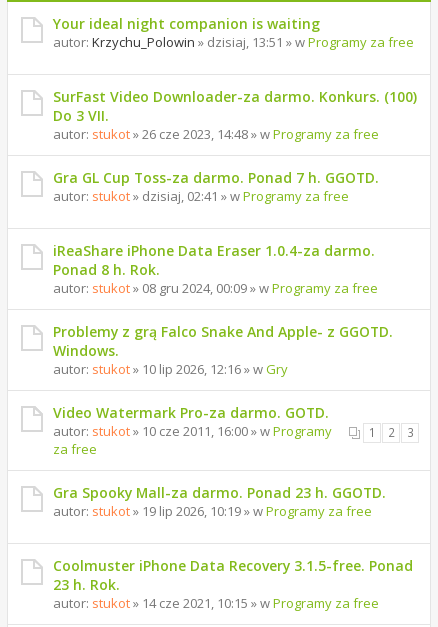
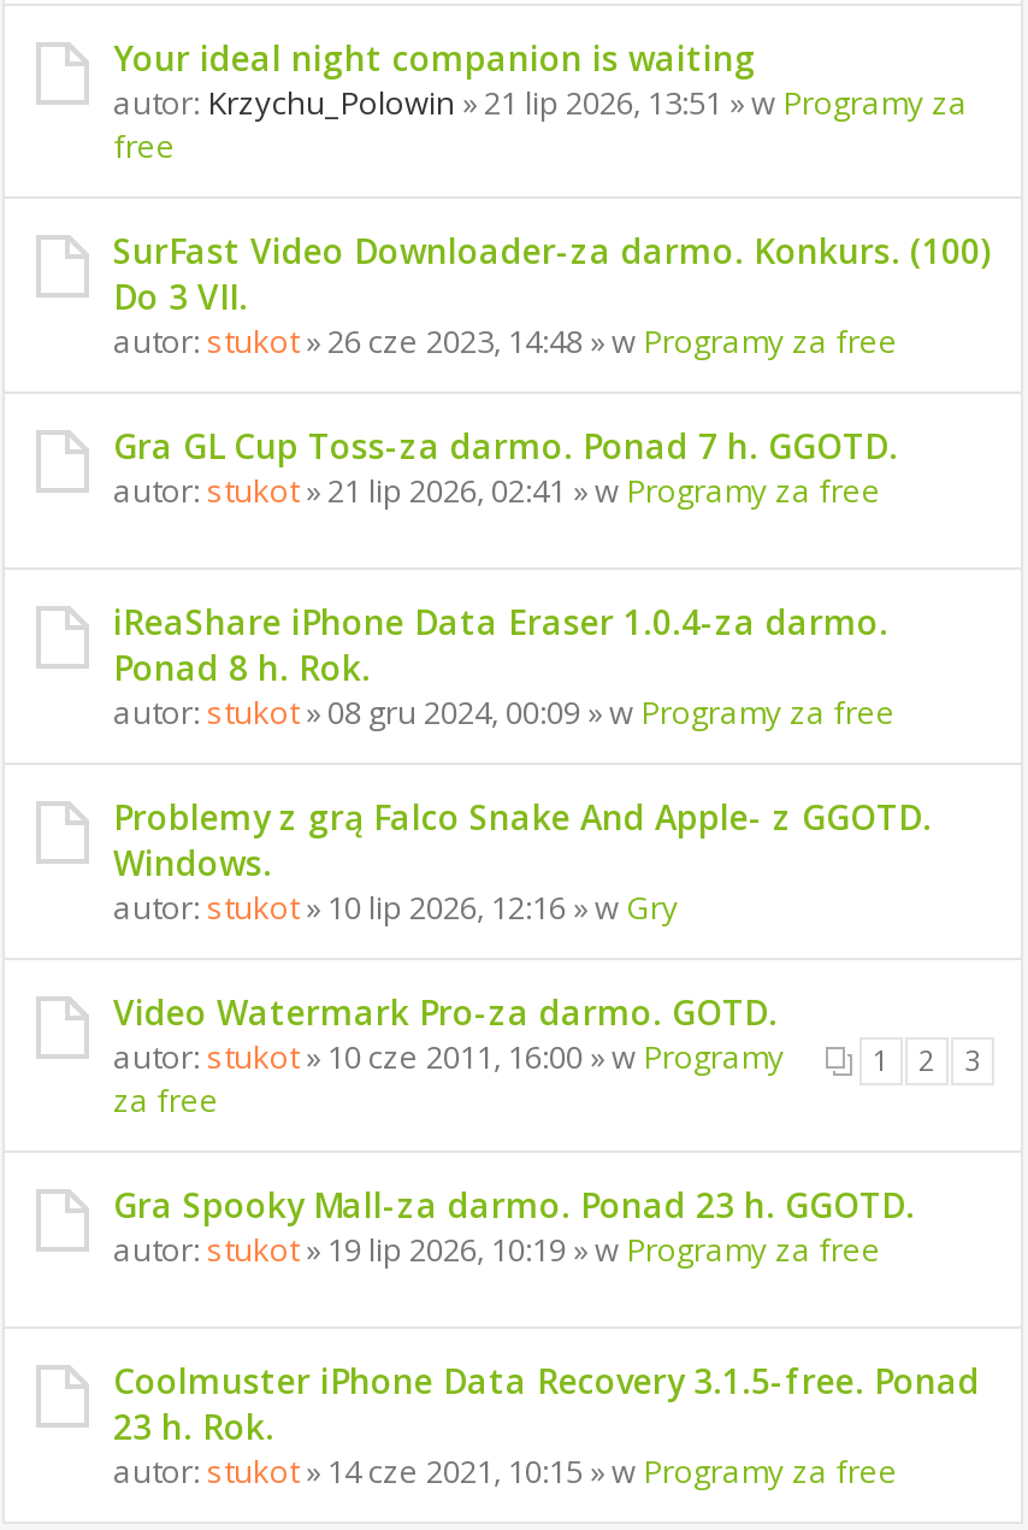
- autor: Krzychu_Polowin» dzisiaj, 13:51 » w Programy za free
+ autor: Krzychu_Polowin» 21 lip 2026, 13:51 » w Programy za
+ free

- autor: stukot» dzisiaj, 02:41 » w Programy za free
+ autor: stukot» 21 lip 2026, 02:41 » w Programy za free
